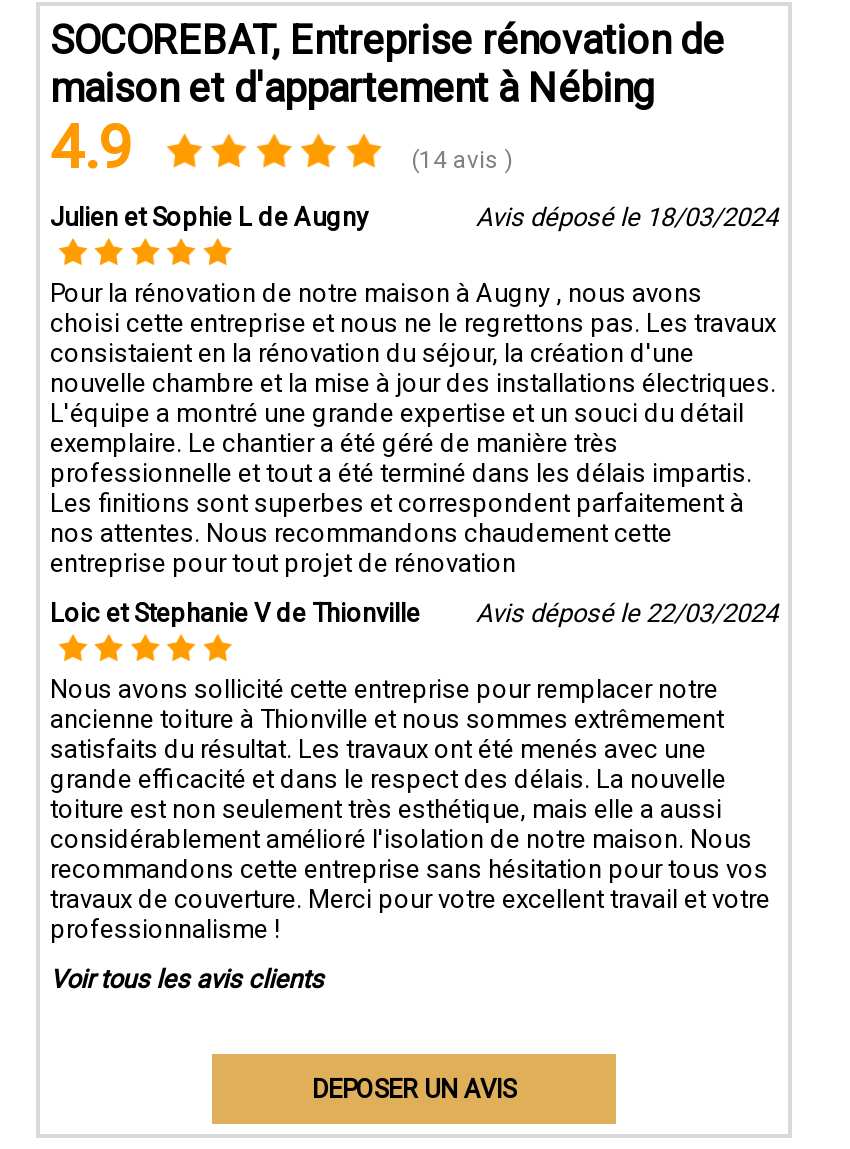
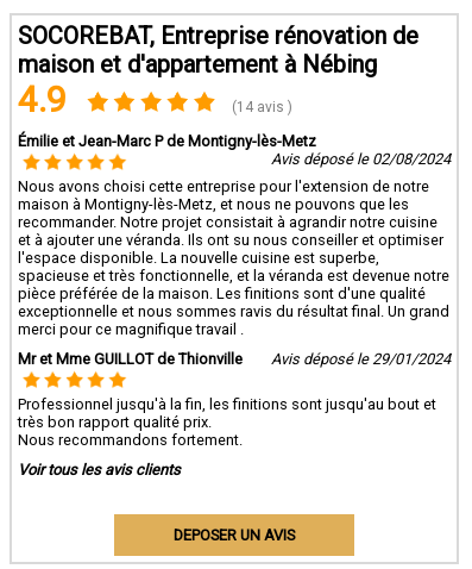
- Julien et Sophie L de Augny
- Avis déposé le 18/03/2024
+ Émilie et Jean-Marc P de Montigny-lès-Metz
+ Avis déposé le 02/08/2024

- Pour la rénovation de notre maison à Augny , nous avons
- choisi cette entreprise et nous ne le regrettons pas. Les travaux
- consistaient en la rénovation du séjour, la création d'une
- nouvelle chambre et la mise à jour des installations électriques.
- L'équipe a montré une grande expertise et un souci du détail
- exemplaire. Le chantier a été géré de manière très
- professionnelle et tout a été terminé dans les délais impartis.
- Les finitions sont superbes et correspondent parfaitement à
- nos attentes. Nous recommandons chaudement cette
- entreprise pour tout projet de rénovation
+ Nous avons choisi cette entreprise pour l'extension de notre
+ maison à Montigny-lès-Metz, et nous ne pouvons que les
+ recommander. Notre projet consistait à agrandir notre cuisine
+ et à ajouter une véranda. Ils ont su nous conseiller et optimiser
+ l'espace disponible. La nouvelle cuisine est superbe,
+ spacieuse et très fonctionnelle, et la véranda est devenue notre
+ pièce préférée de la maison. Les finitions sont d'une qualité
+ exceptionnelle et nous sommes ravis du résultat final. Un grand
+ merci pour ce magnifique travail .

- Loic et Stephanie V de Thionville
- Avis déposé le 22/03/2024
+ Mr et Mme GUILLOT de Thionville
+ Avis déposé le 29/01/2024

- Nous avons sollicité cette entreprise pour remplacer notre
- ancienne toiture à Thionville et nous sommes extrêmement
- satisfaits du résultat. Les travaux ont été menés avec une
- grande efficacité et dans le respect des délais. La nouvelle
- toiture est non seulement très esthétique, mais elle a aussi
- considérablement amélioré l'isolation de notre maison. Nous
- recommandons cette entreprise sans hésitation pour tous vos
- travaux de couverture. Merci pour votre excellent travail et votre
- professionnalisme !
+ Professionnel jusqu'à la fin, les finitions sont jusqu'au bout et
+ très bon rapport qualité prix.
+ Nous recommandons fortement.
